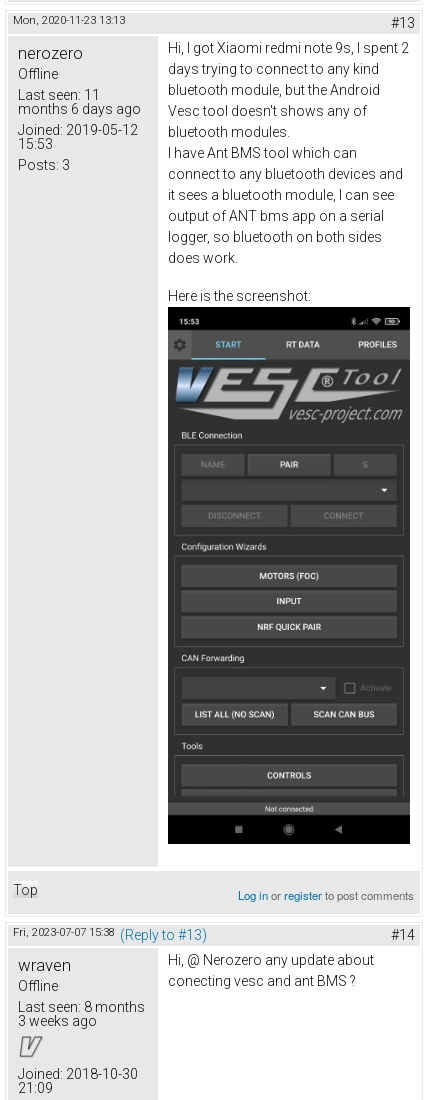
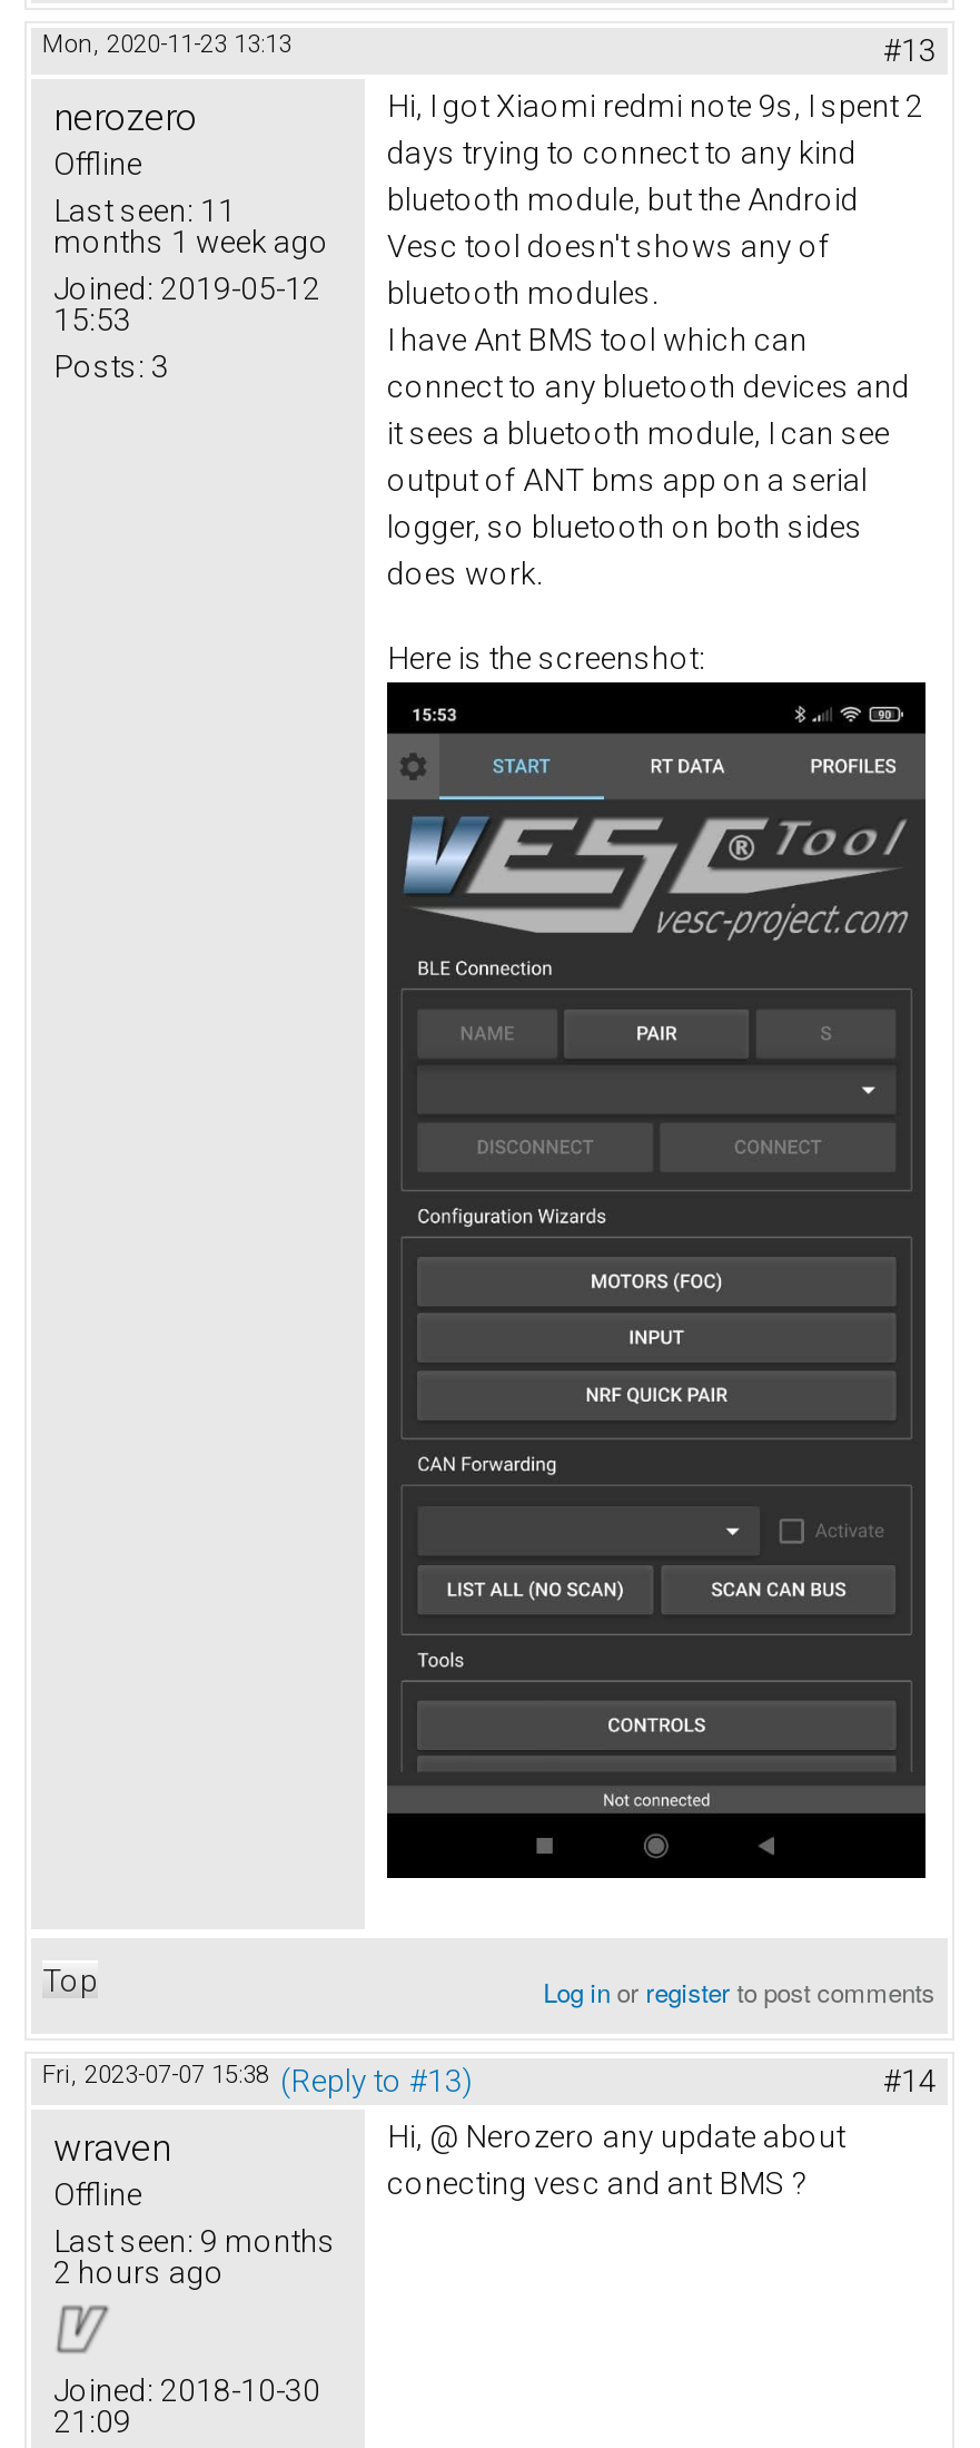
- months 6 days ago
+ months 1 week ago

- Last seen: 8 months
+ Last seen: 9 months

- 3 weeks ago
+ 2 hours ago
